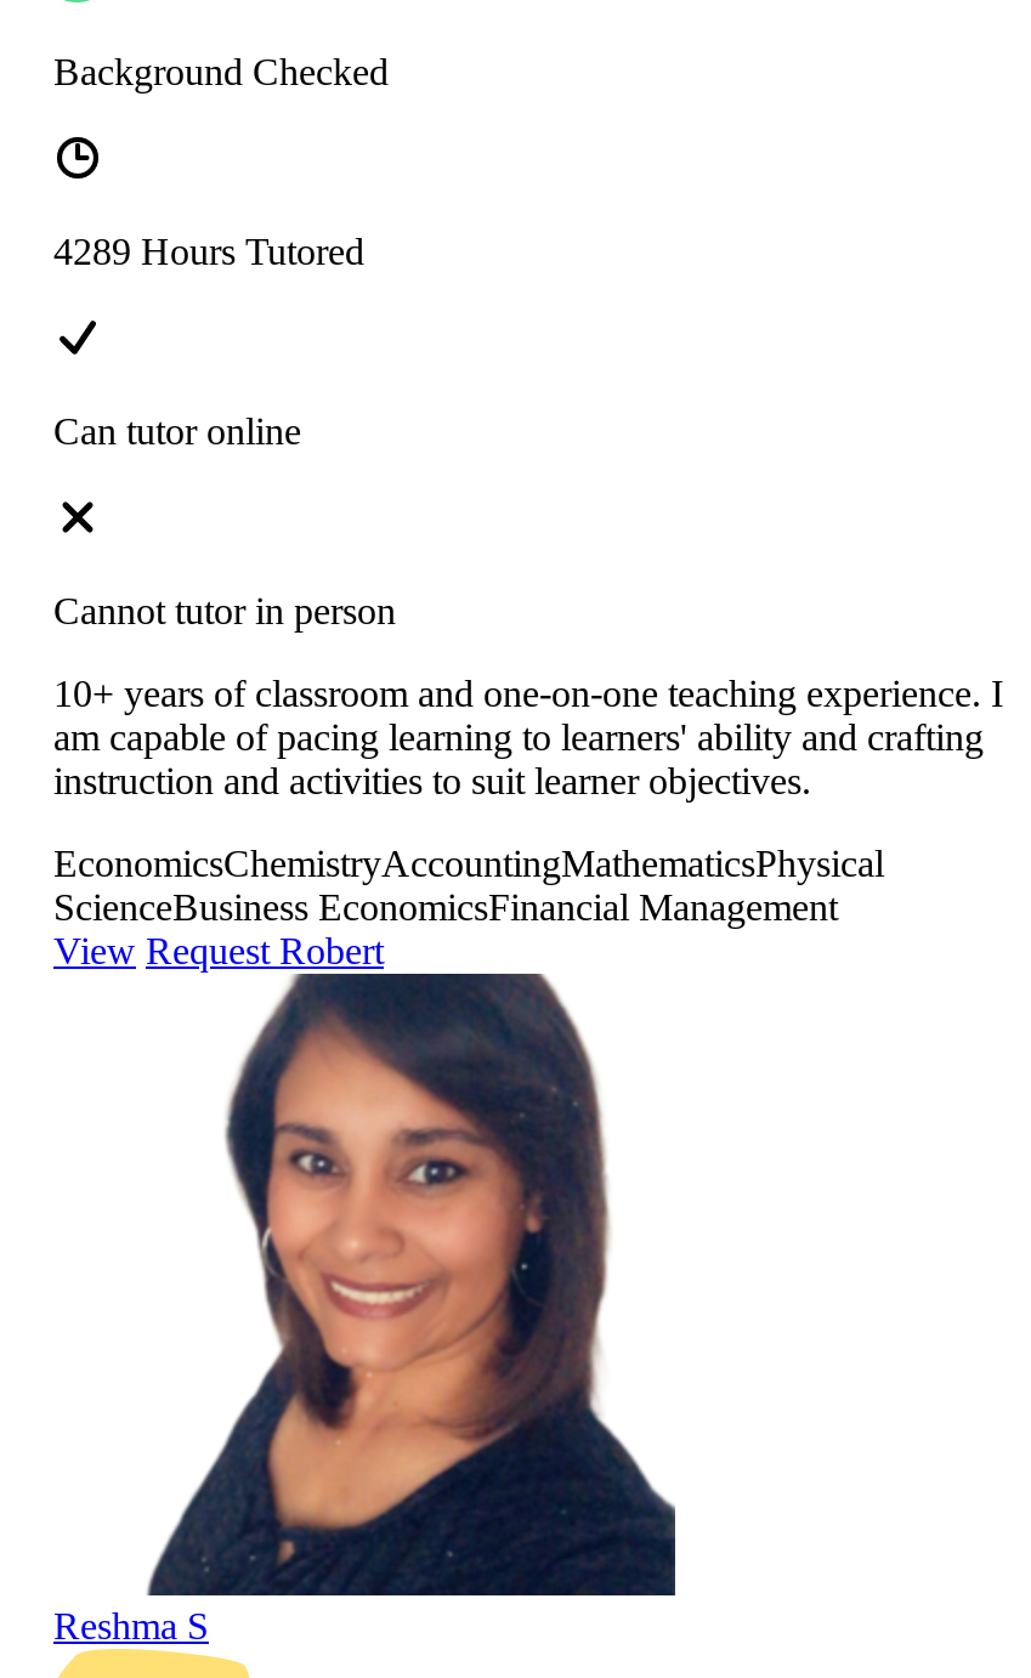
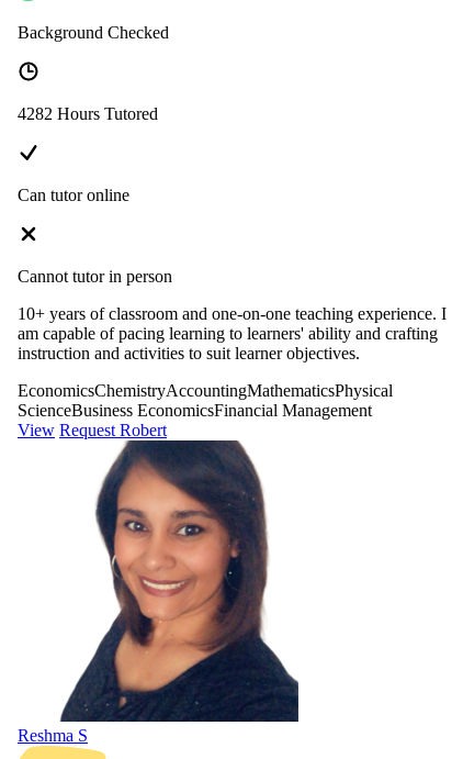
- 4289 Hours Tutored
+ 4282 Hours Tutored
